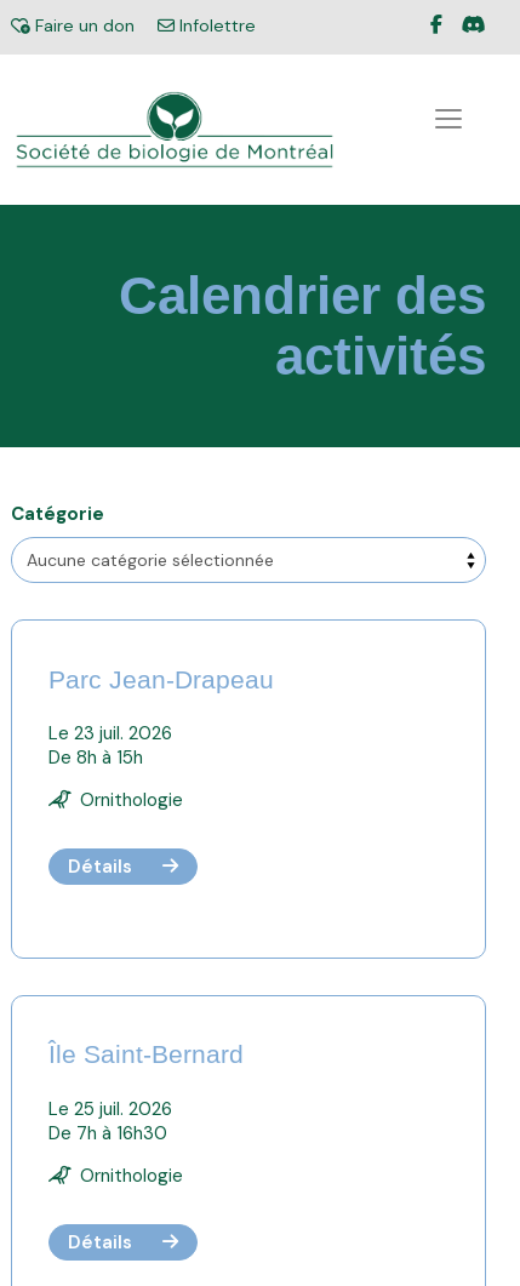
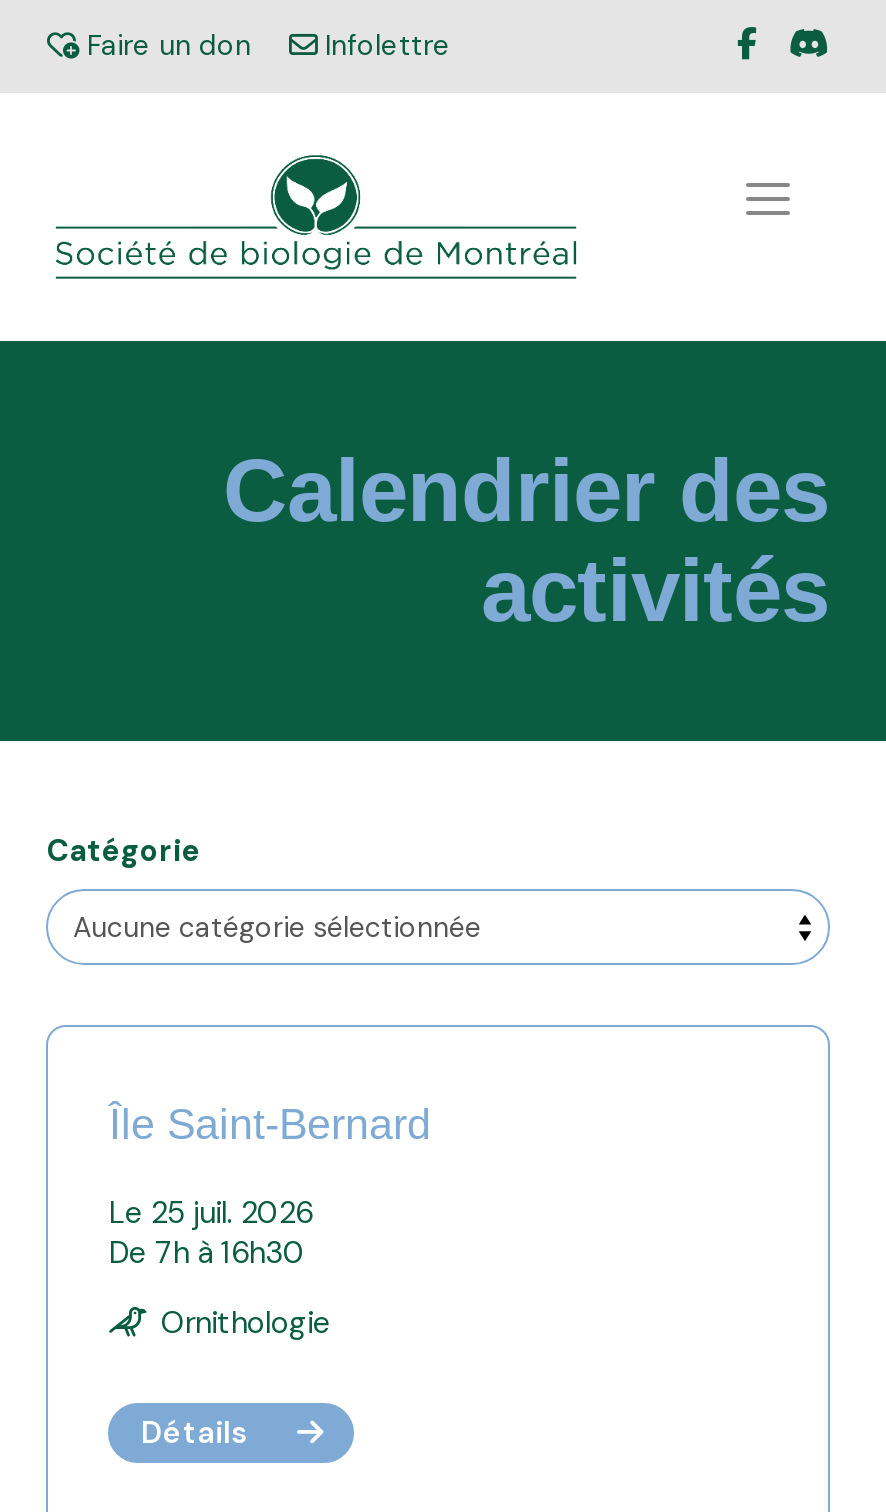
- Parc Jean-Drapeau
- Le 23 juil. 2026
- De 8h à 15h
- Ornithologie
- Détails
